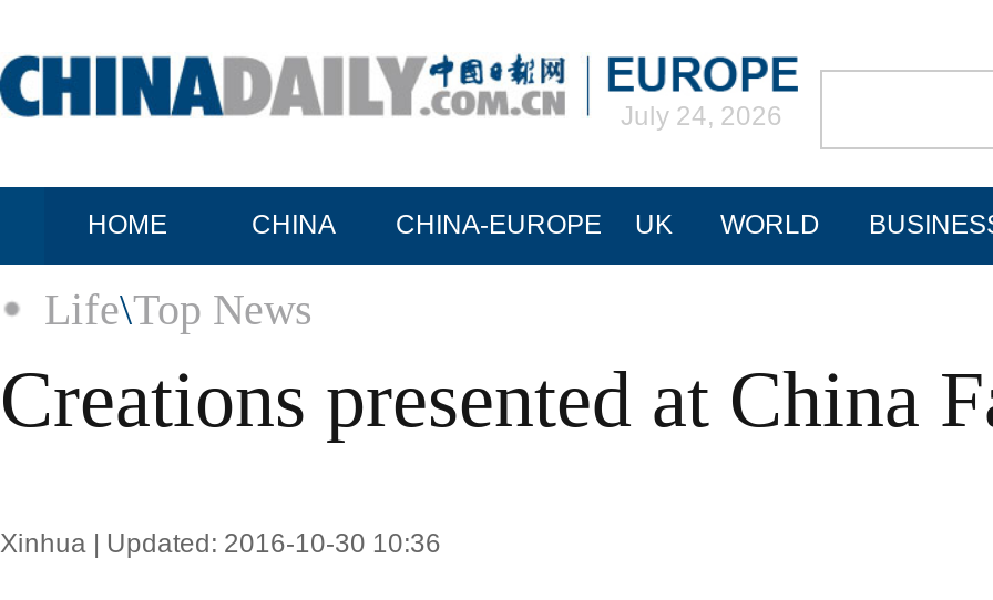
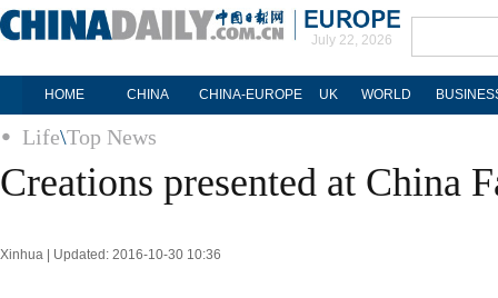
- July 24, 2026
+ July 22, 2026
